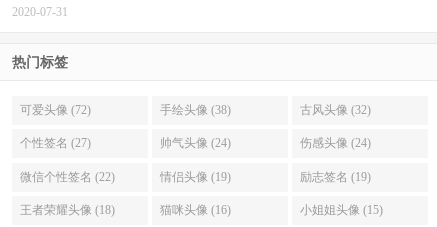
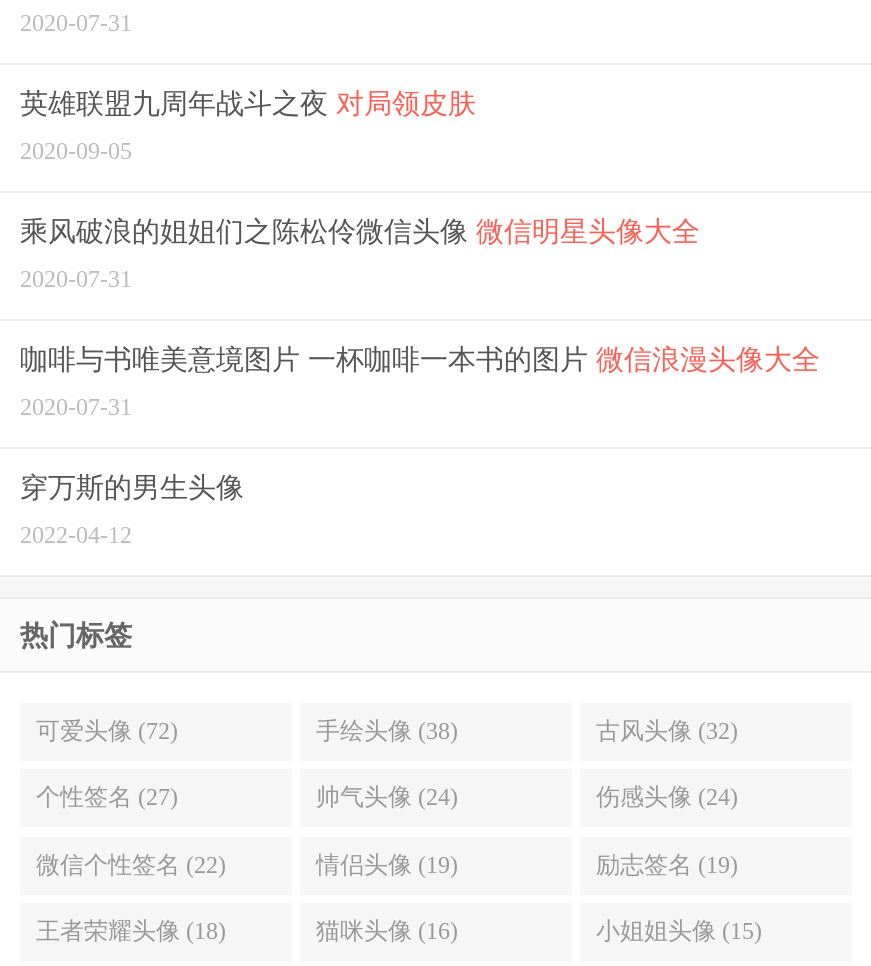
+ 英雄联盟九周年战斗之夜对局领皮肤
+ 2020-09-05
+ 乘风破浪的姐姐们之陈松伶微信头像微信明星头像大全
+ 2020-07-31
+ 咖啡与书唯美意境图片 一杯咖啡一本书的图片微信浪漫头像大全
+ 2020-07-31
+ 穿万斯的男生头像
+ 2022-04-12
